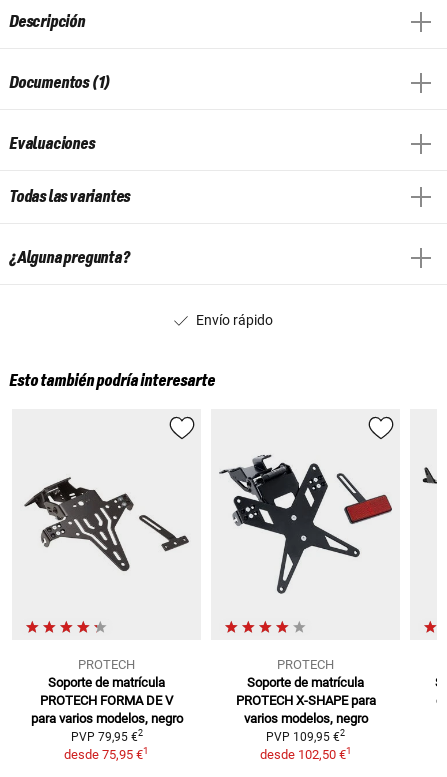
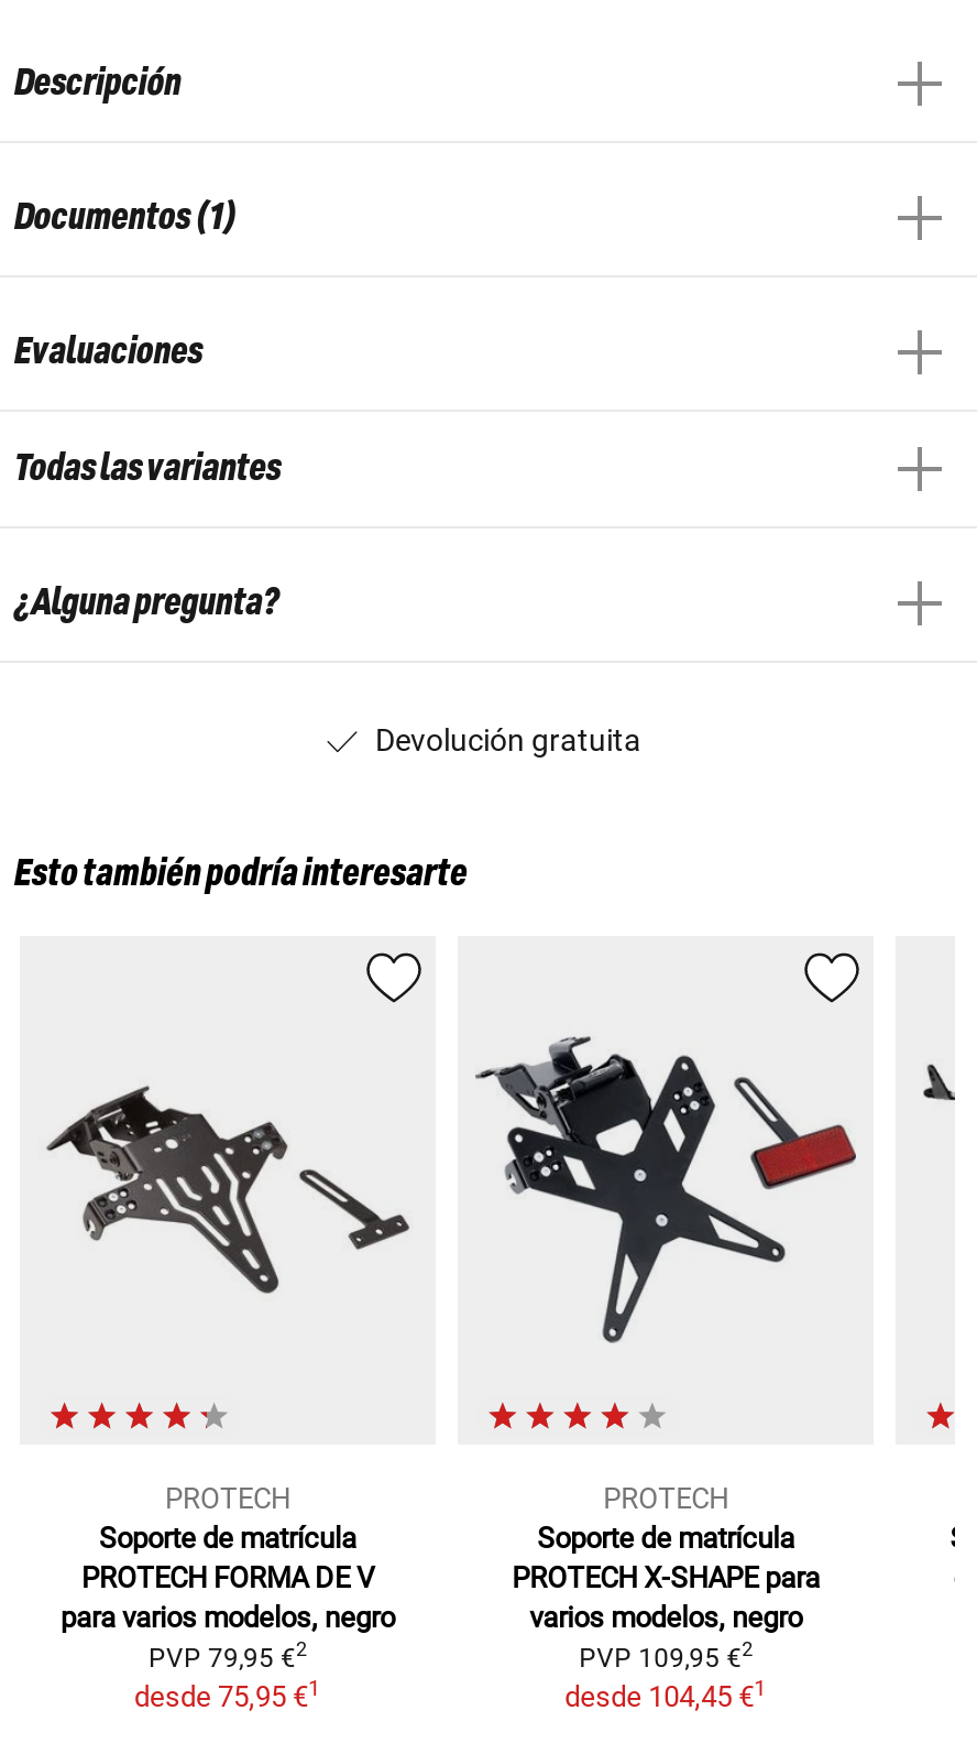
- Envío rápido
+ Devolución gratuita

- desde 102,50 €1
+ desde 104,45 €1
